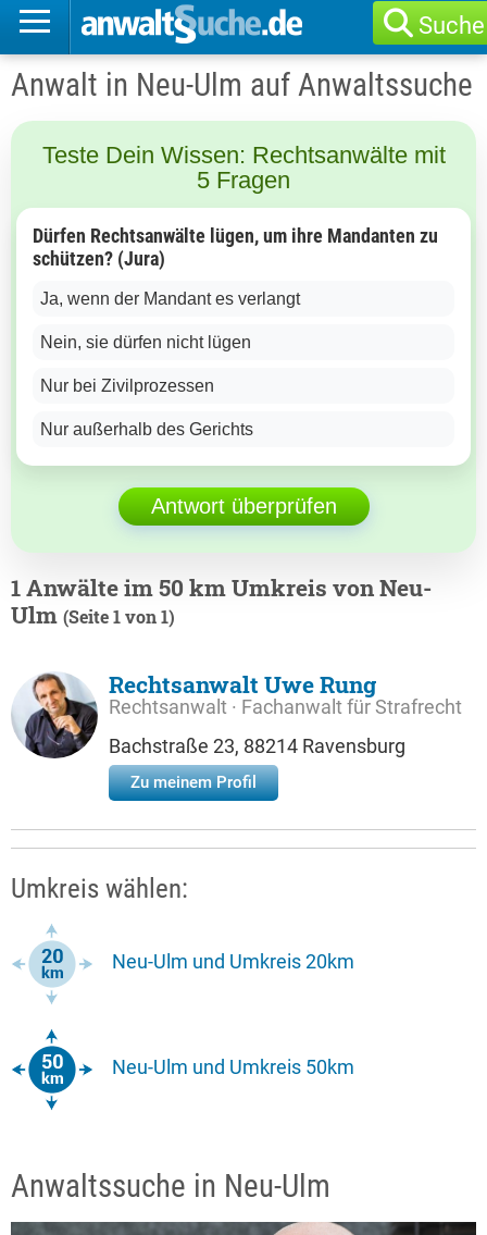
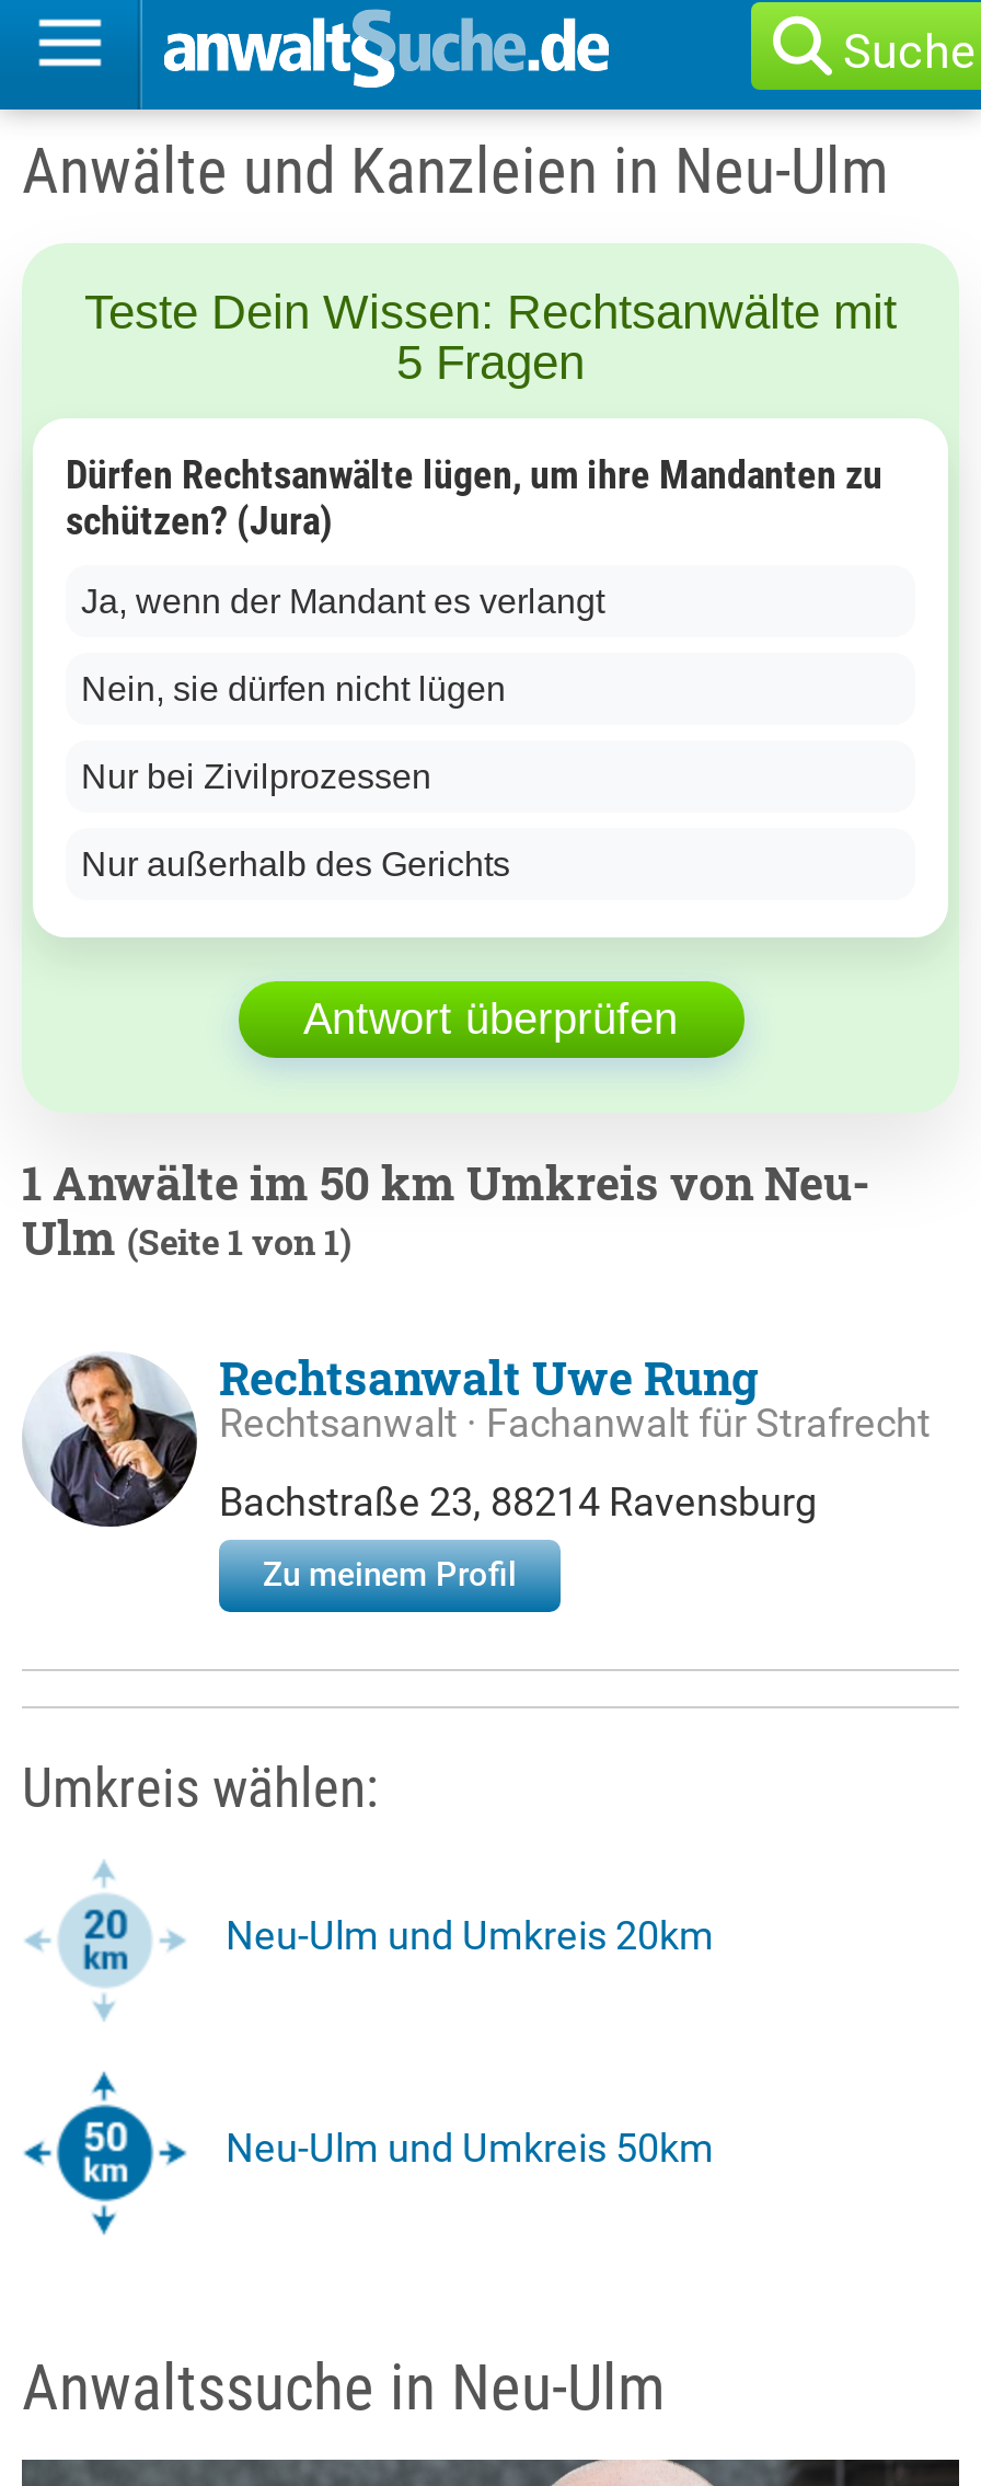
- Anwalt in Neu-Ulm auf Anwaltssuche
+ Anwälte und Kanzleien in Neu-Ulm
